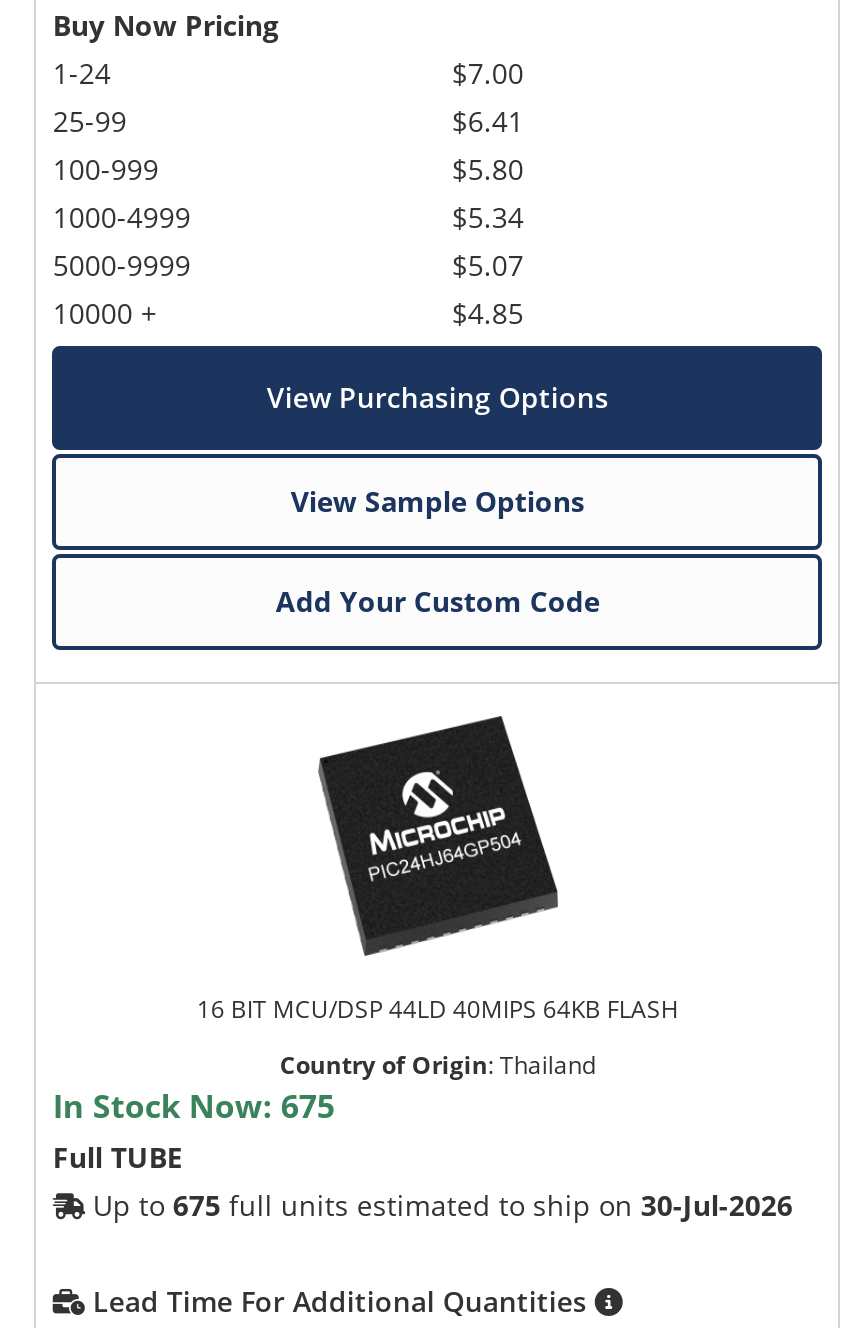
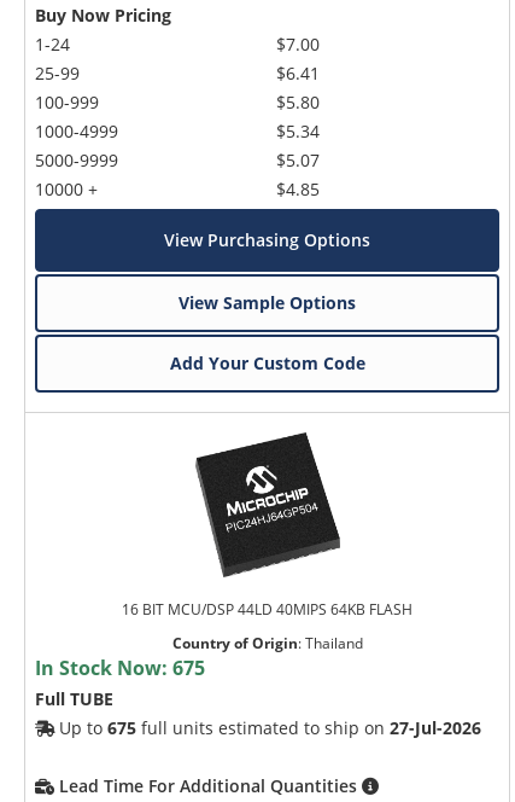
- Up to 675 full units estimated to ship on 30-Jul-2026
+ Up to 675 full units estimated to ship on 27-Jul-2026
